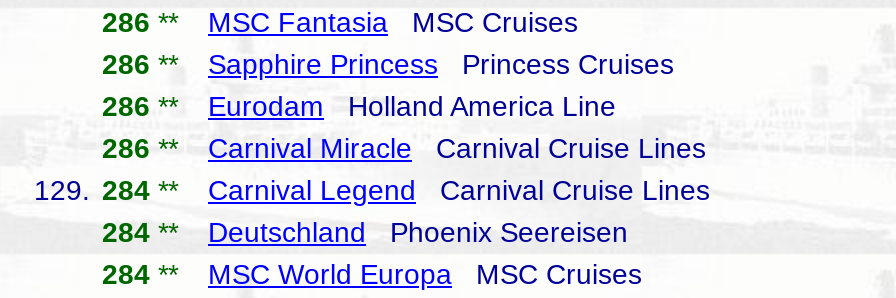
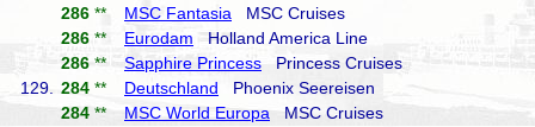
moved down: 286 ** Sapphire Princess Princess Cruises

- 286 ** Carnival Miracle Carnival Cruise Lines
- 129. 284 ** Carnival Legend Carnival Cruise Lines
- 284 ** Deutschland Phoenix Seereisen
+ 129. 284 ** Deutschland Phoenix Seereisen
